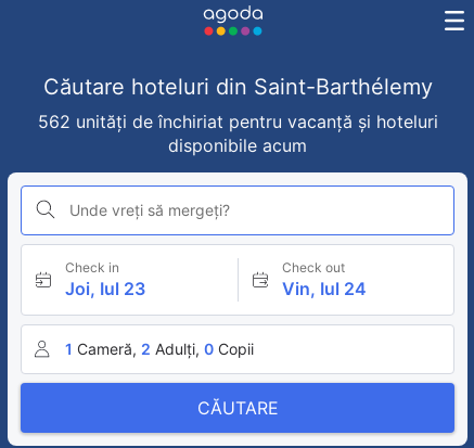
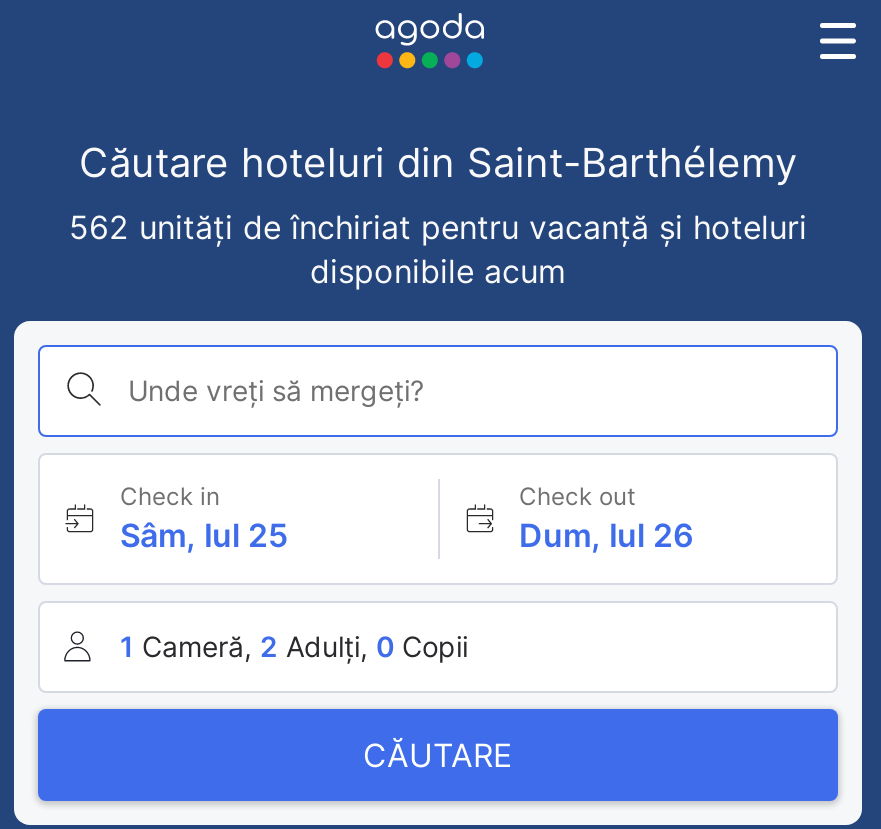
- Joi, Iul 23
+ Sâm, Iul 25

- Vin, Iul 24
+ Dum, Iul 26
